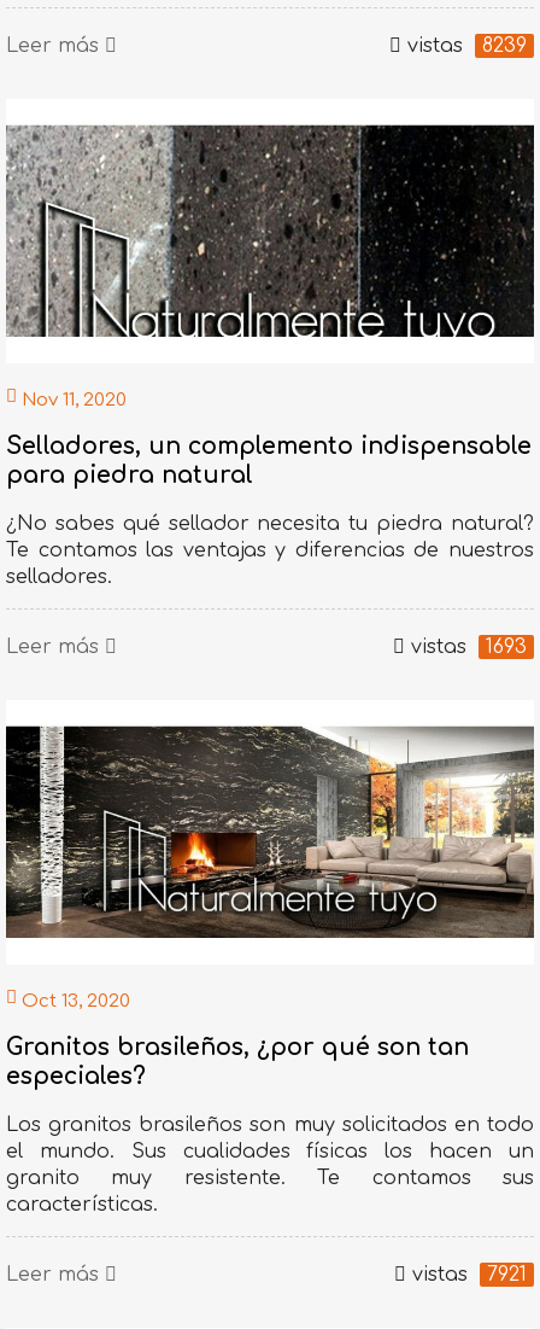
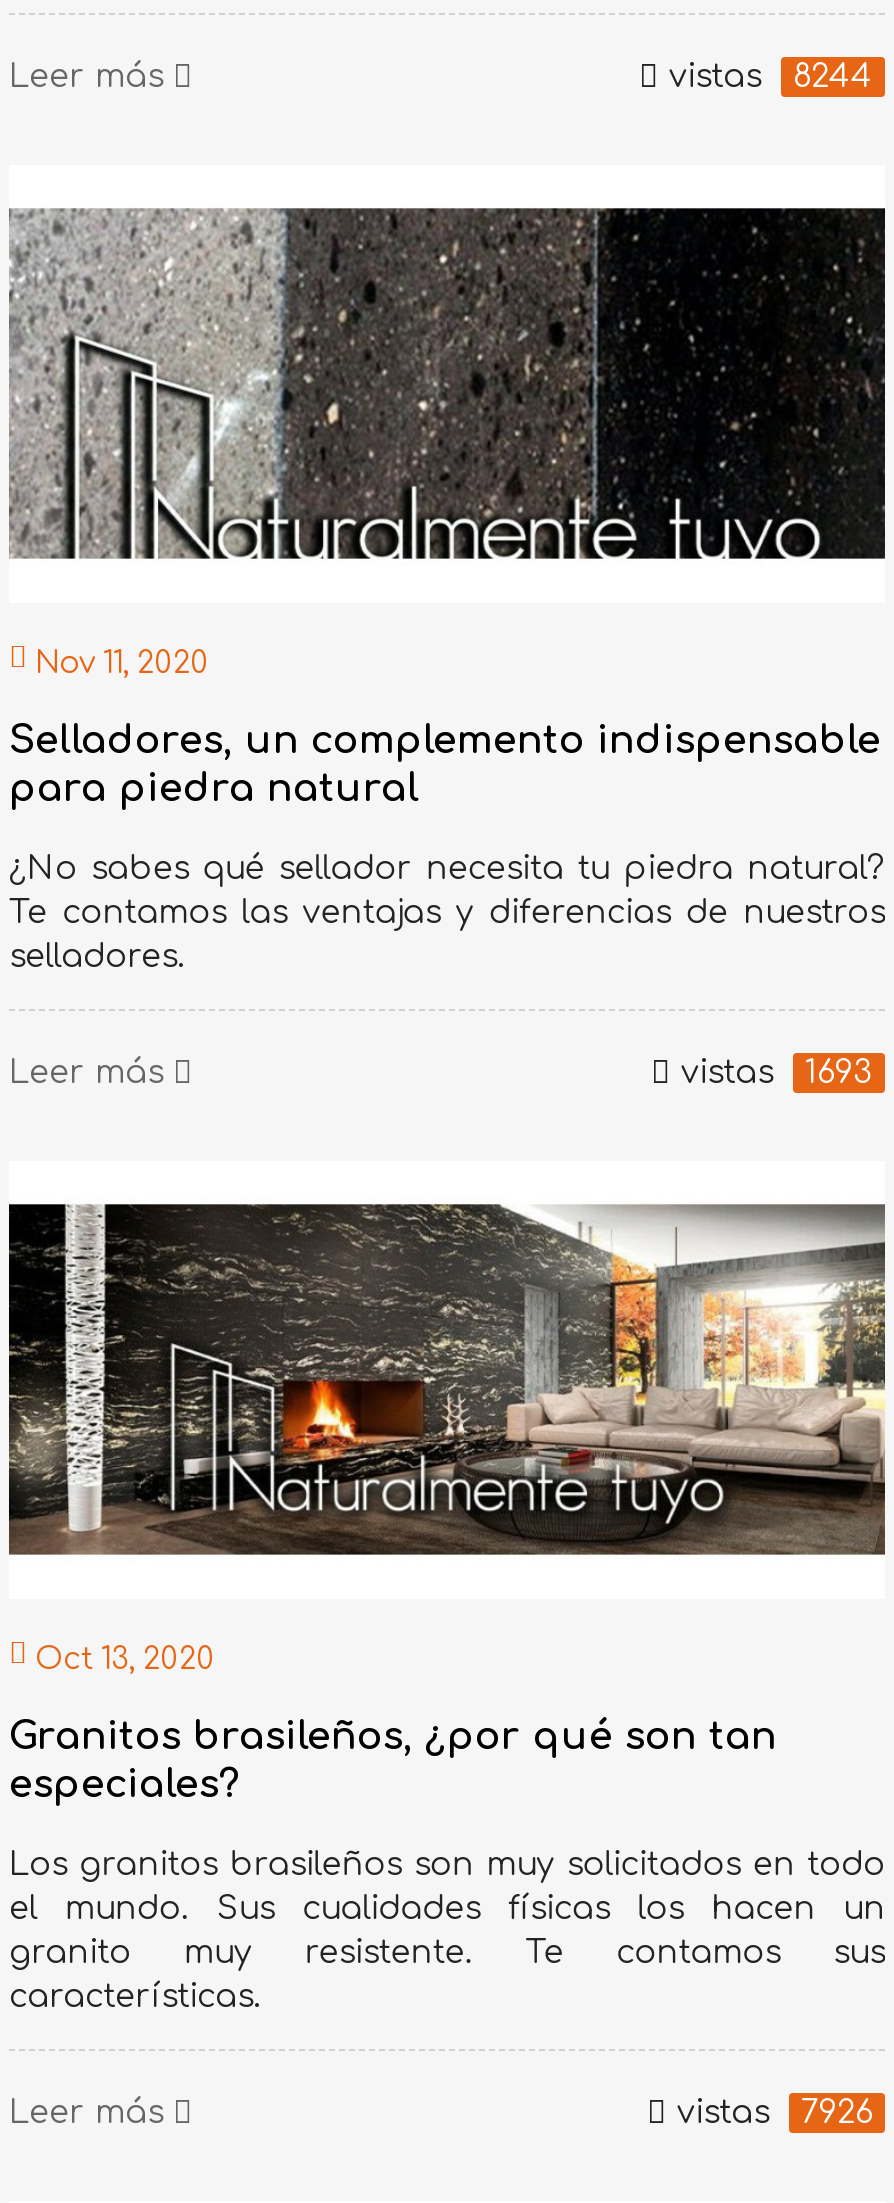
- vistas 8239
+ vistas 8244

- vistas 7921
+ vistas 7926
